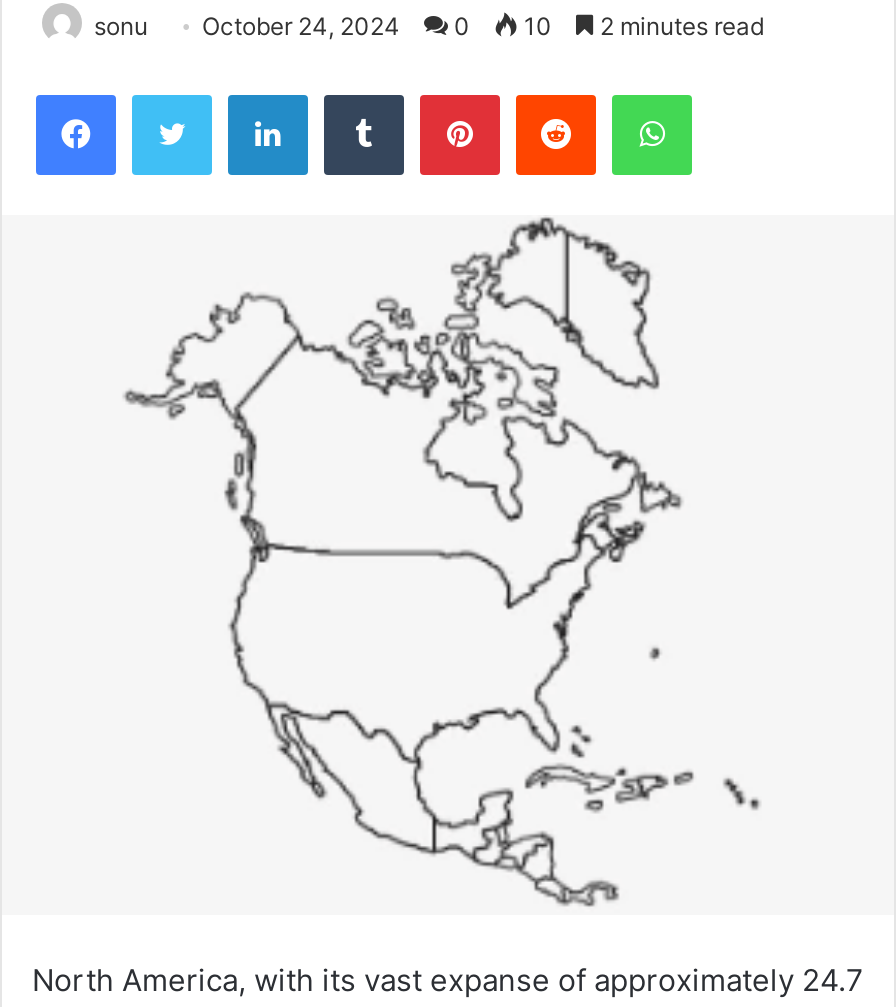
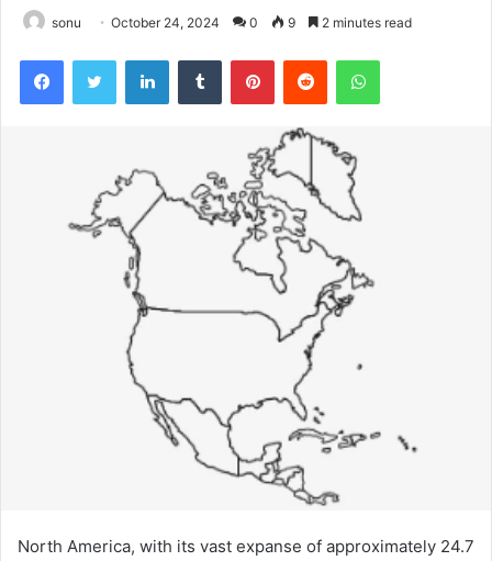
- sonu October 24, 2024 0 10 2 minutes read
+ sonu October 24, 2024 0 9 2 minutes read
